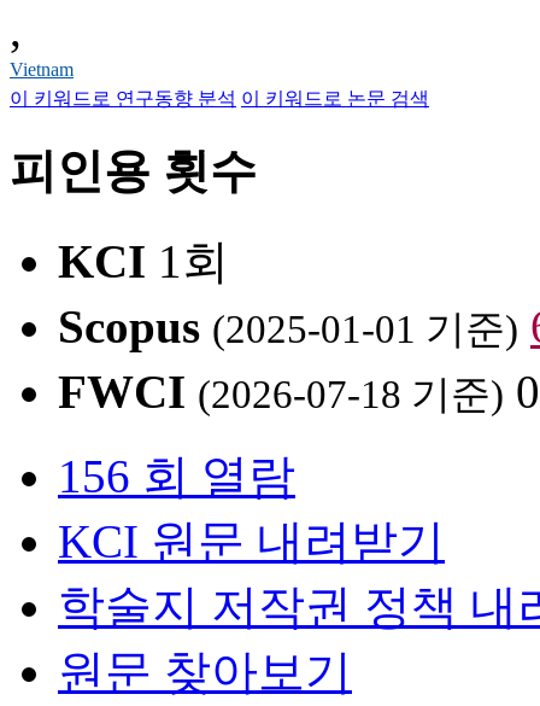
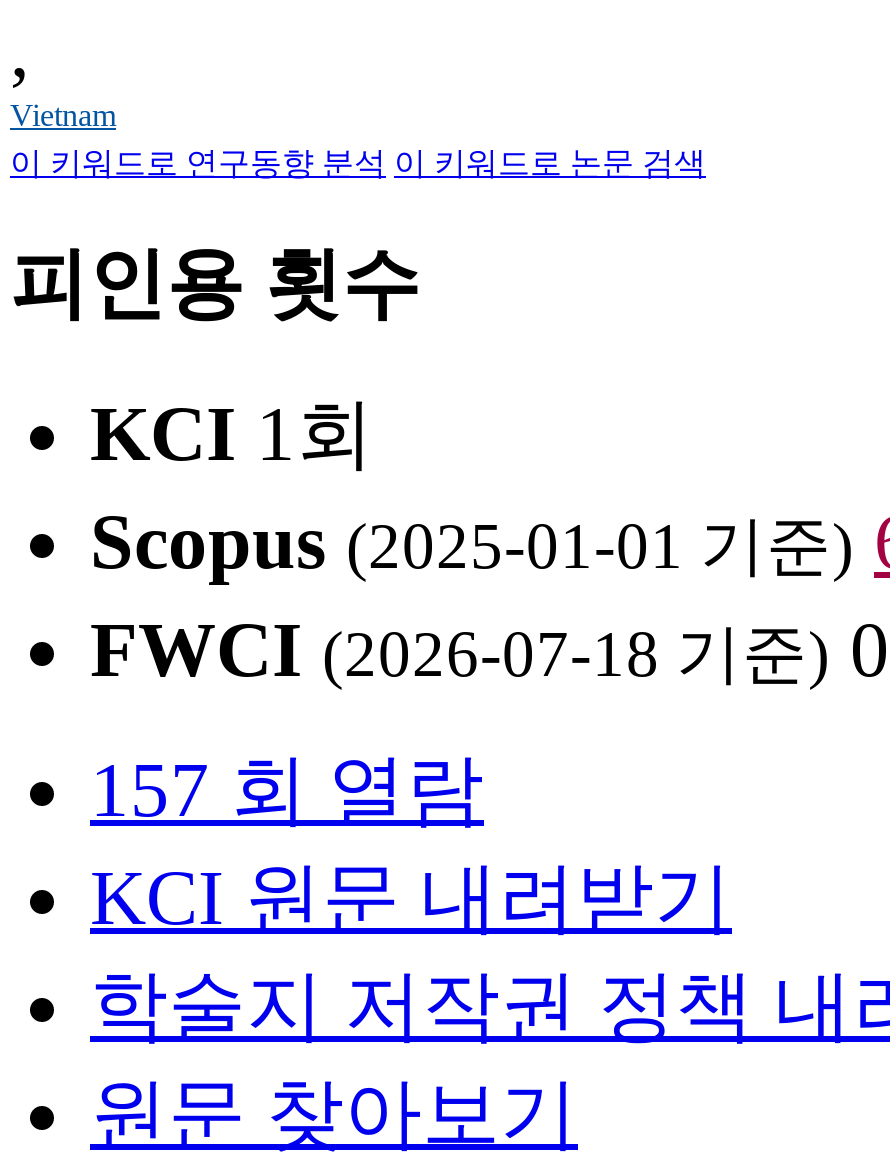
- 156 회 열람
+ 157 회 열람
